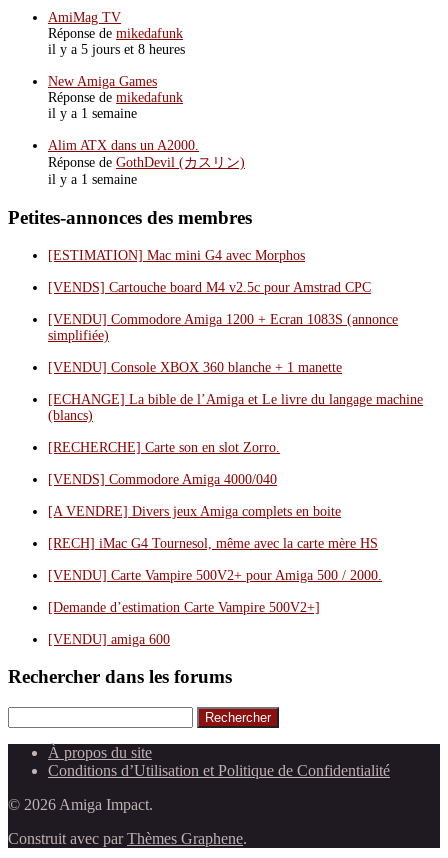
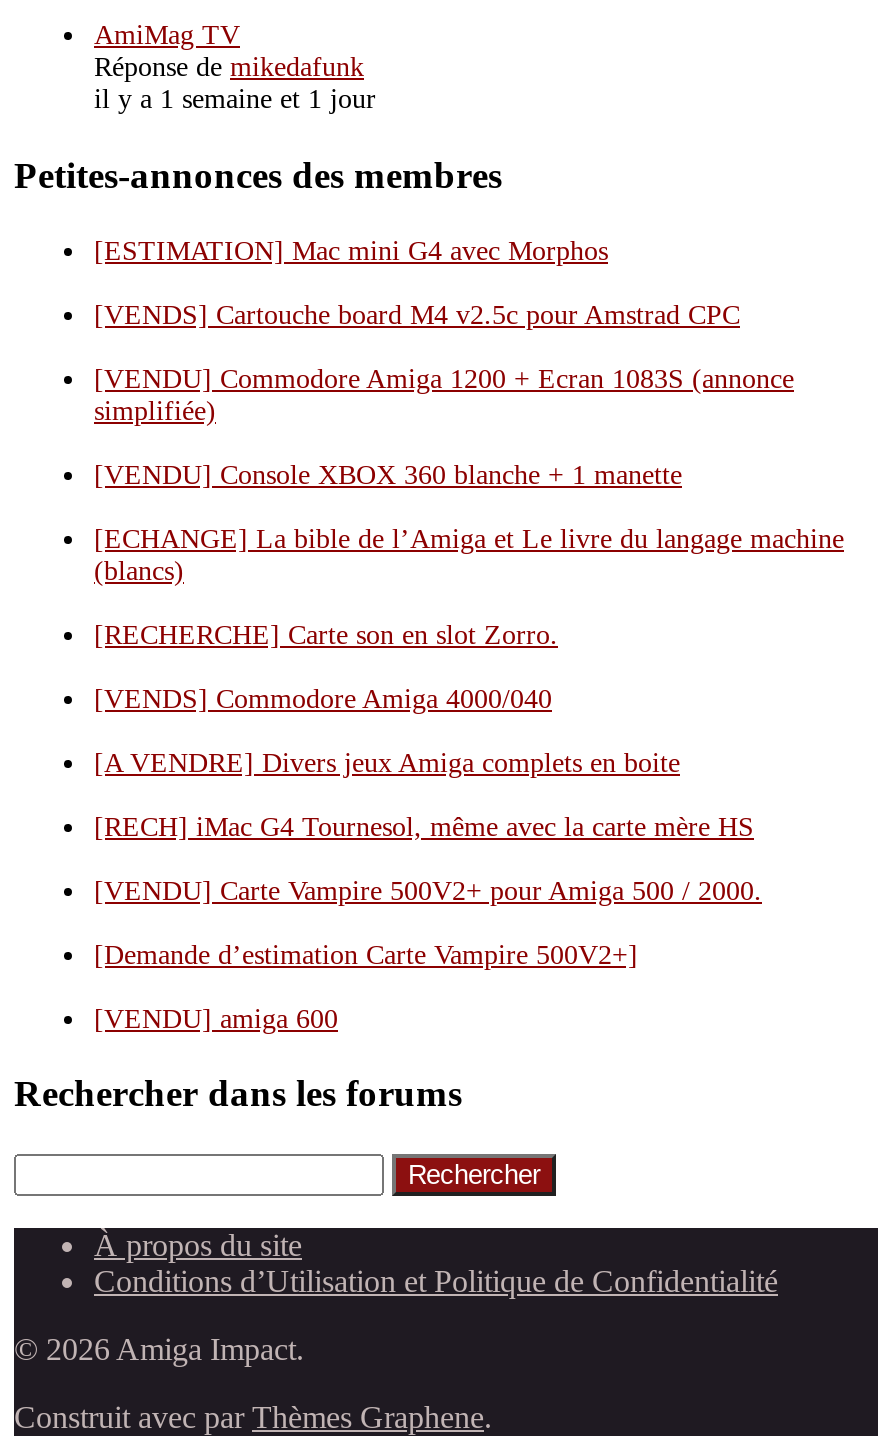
- il y a 5 jours et 8 heures
- New Amiga Games
- Réponse de mikedafunk
- il y a 1 semaine
- Alim ATX dans un A2000.
- Réponse de GothDevil (カスリン)
- il y a 1 semaine
+ il y a 1 semaine et 1 jour
